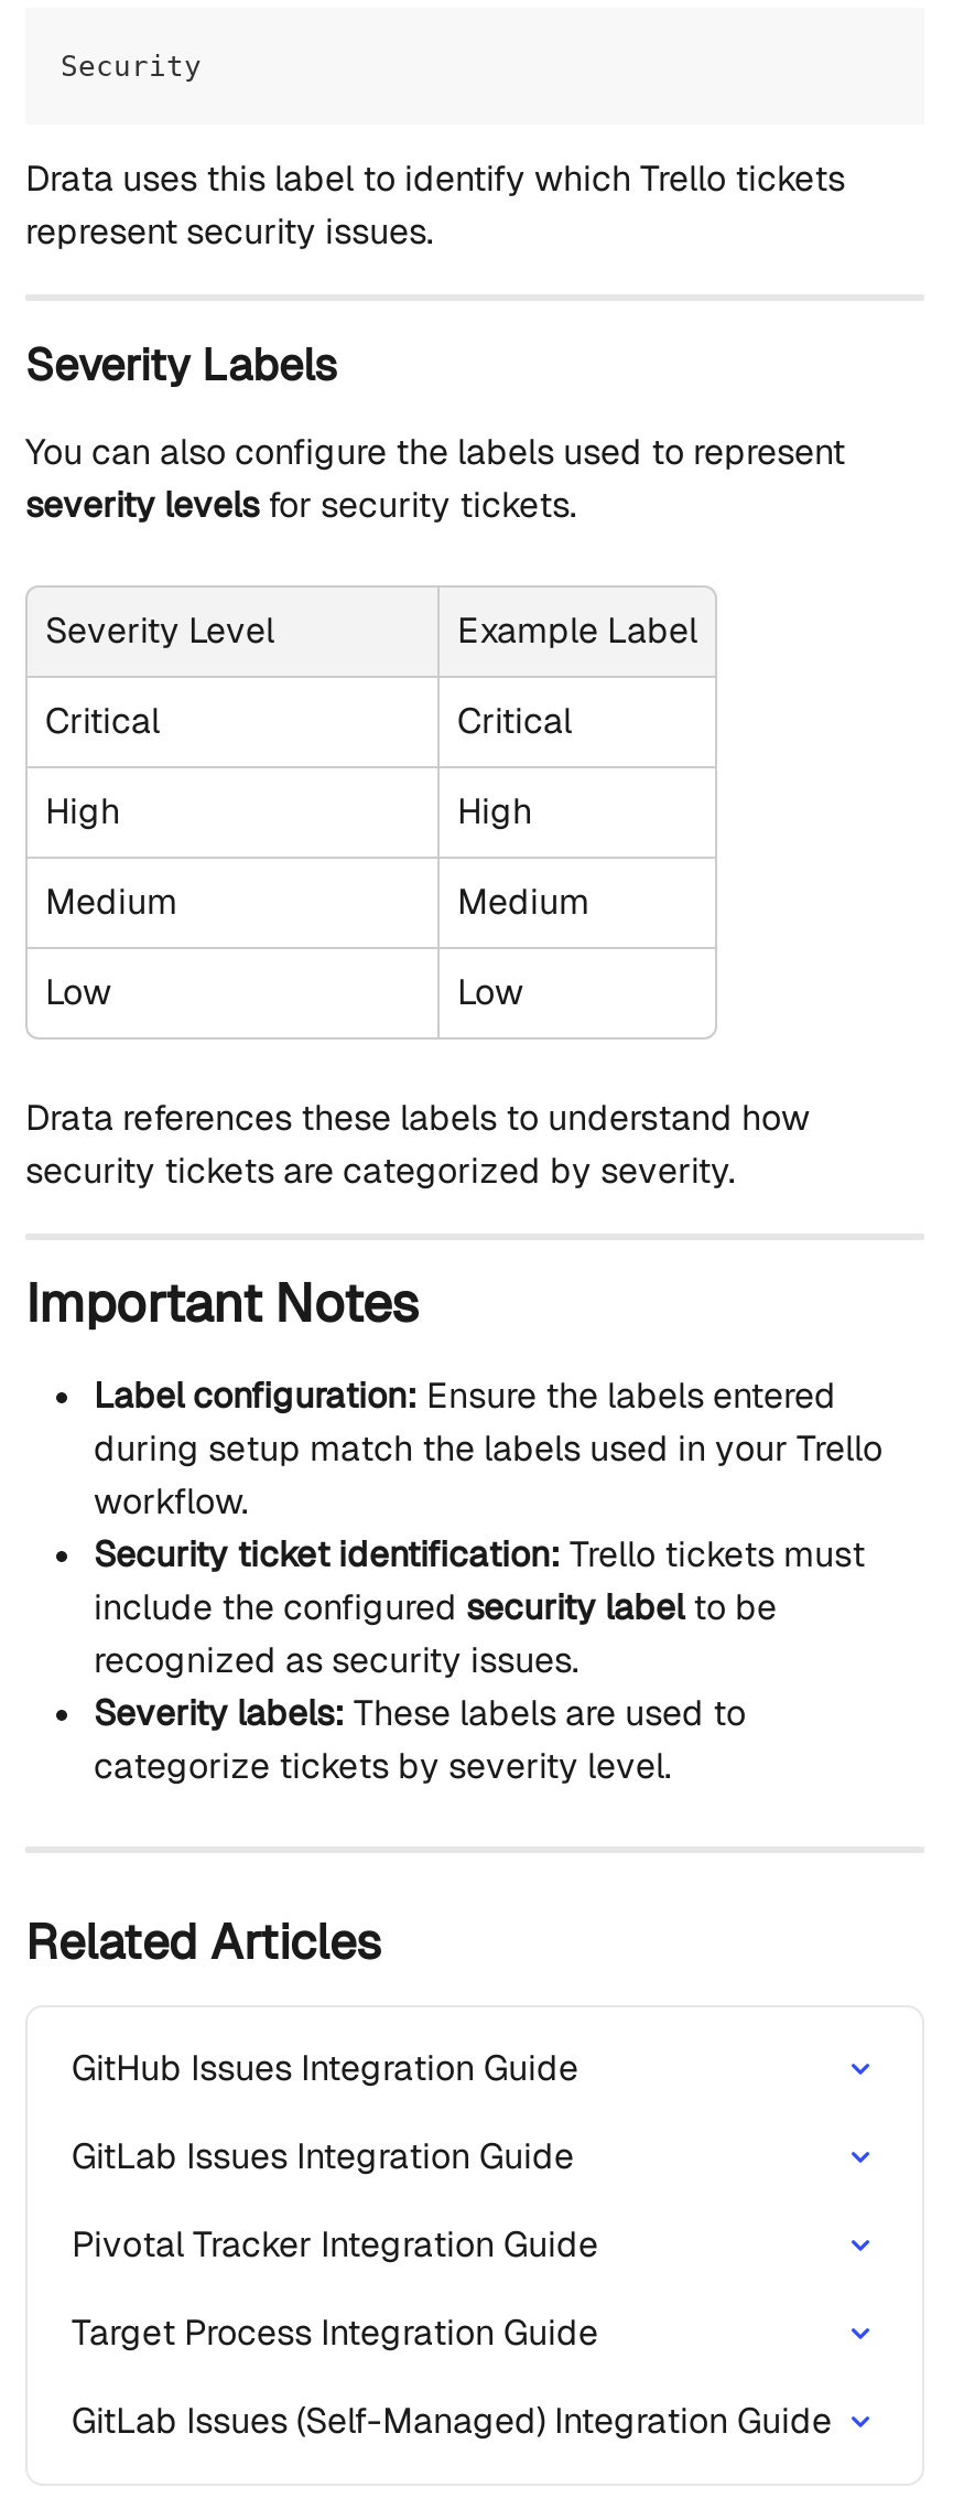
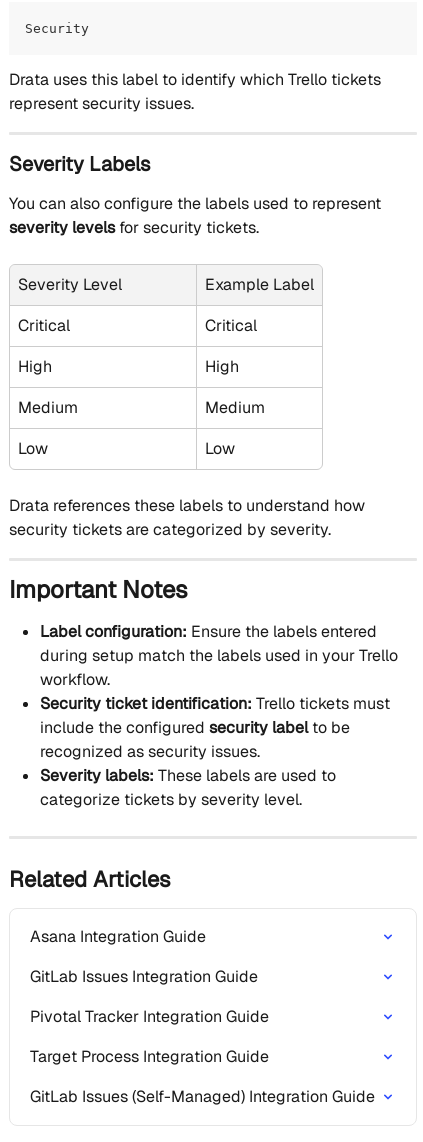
- GitHub Issues Integration Guide
+ Asana Integration Guide
